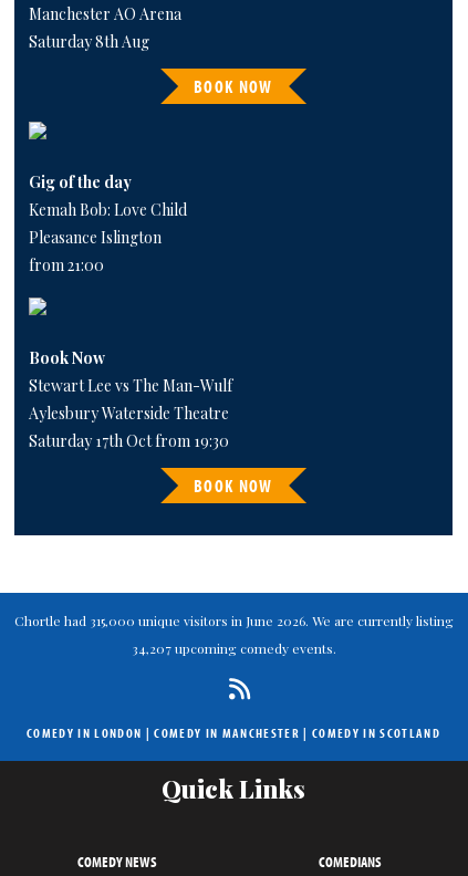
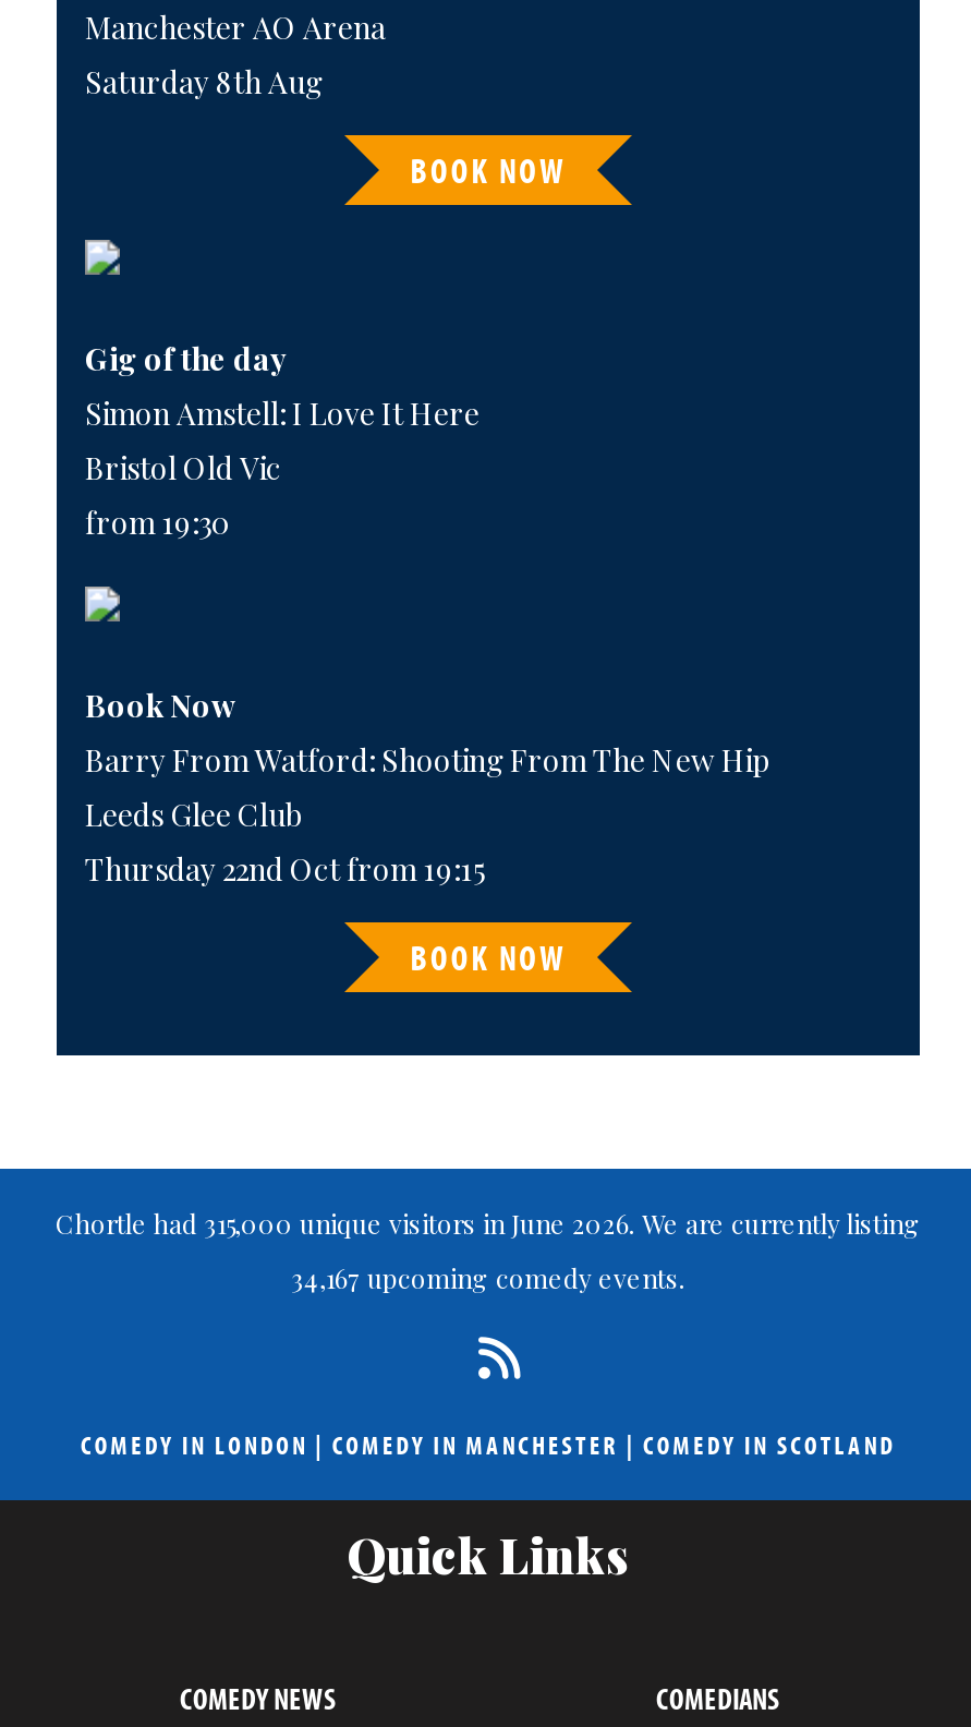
- Kemah Bob: Love Child
- Pleasance Islington
- from 21:00
+ Simon Amstell: I Love It Here
+ Bristol Old Vic
+ from 19:30

- Stewart Lee vs The Man-Wulf
- Aylesbury Waterside Theatre
- Saturday 17th Oct from 19:30
+ Barry From Watford: Shooting From The New Hip
+ Leeds Glee Club
+ Thursday 22nd Oct from 19:15

- 34,207 upcoming comedy events.
+ 34,167 upcoming comedy events.
